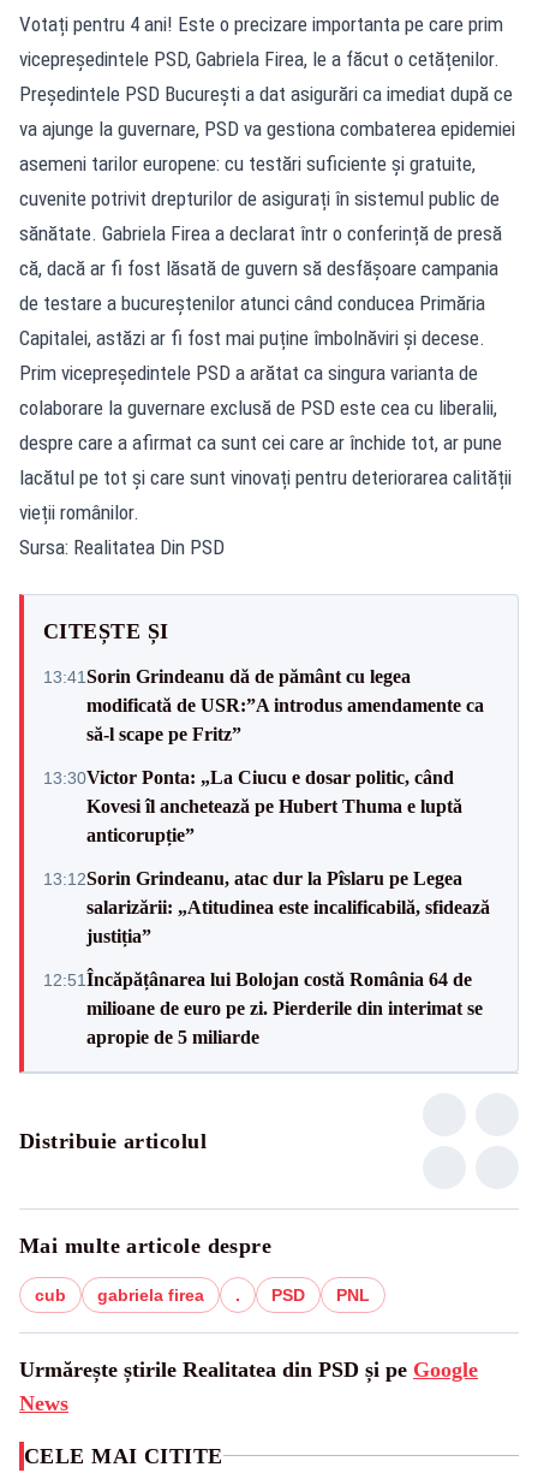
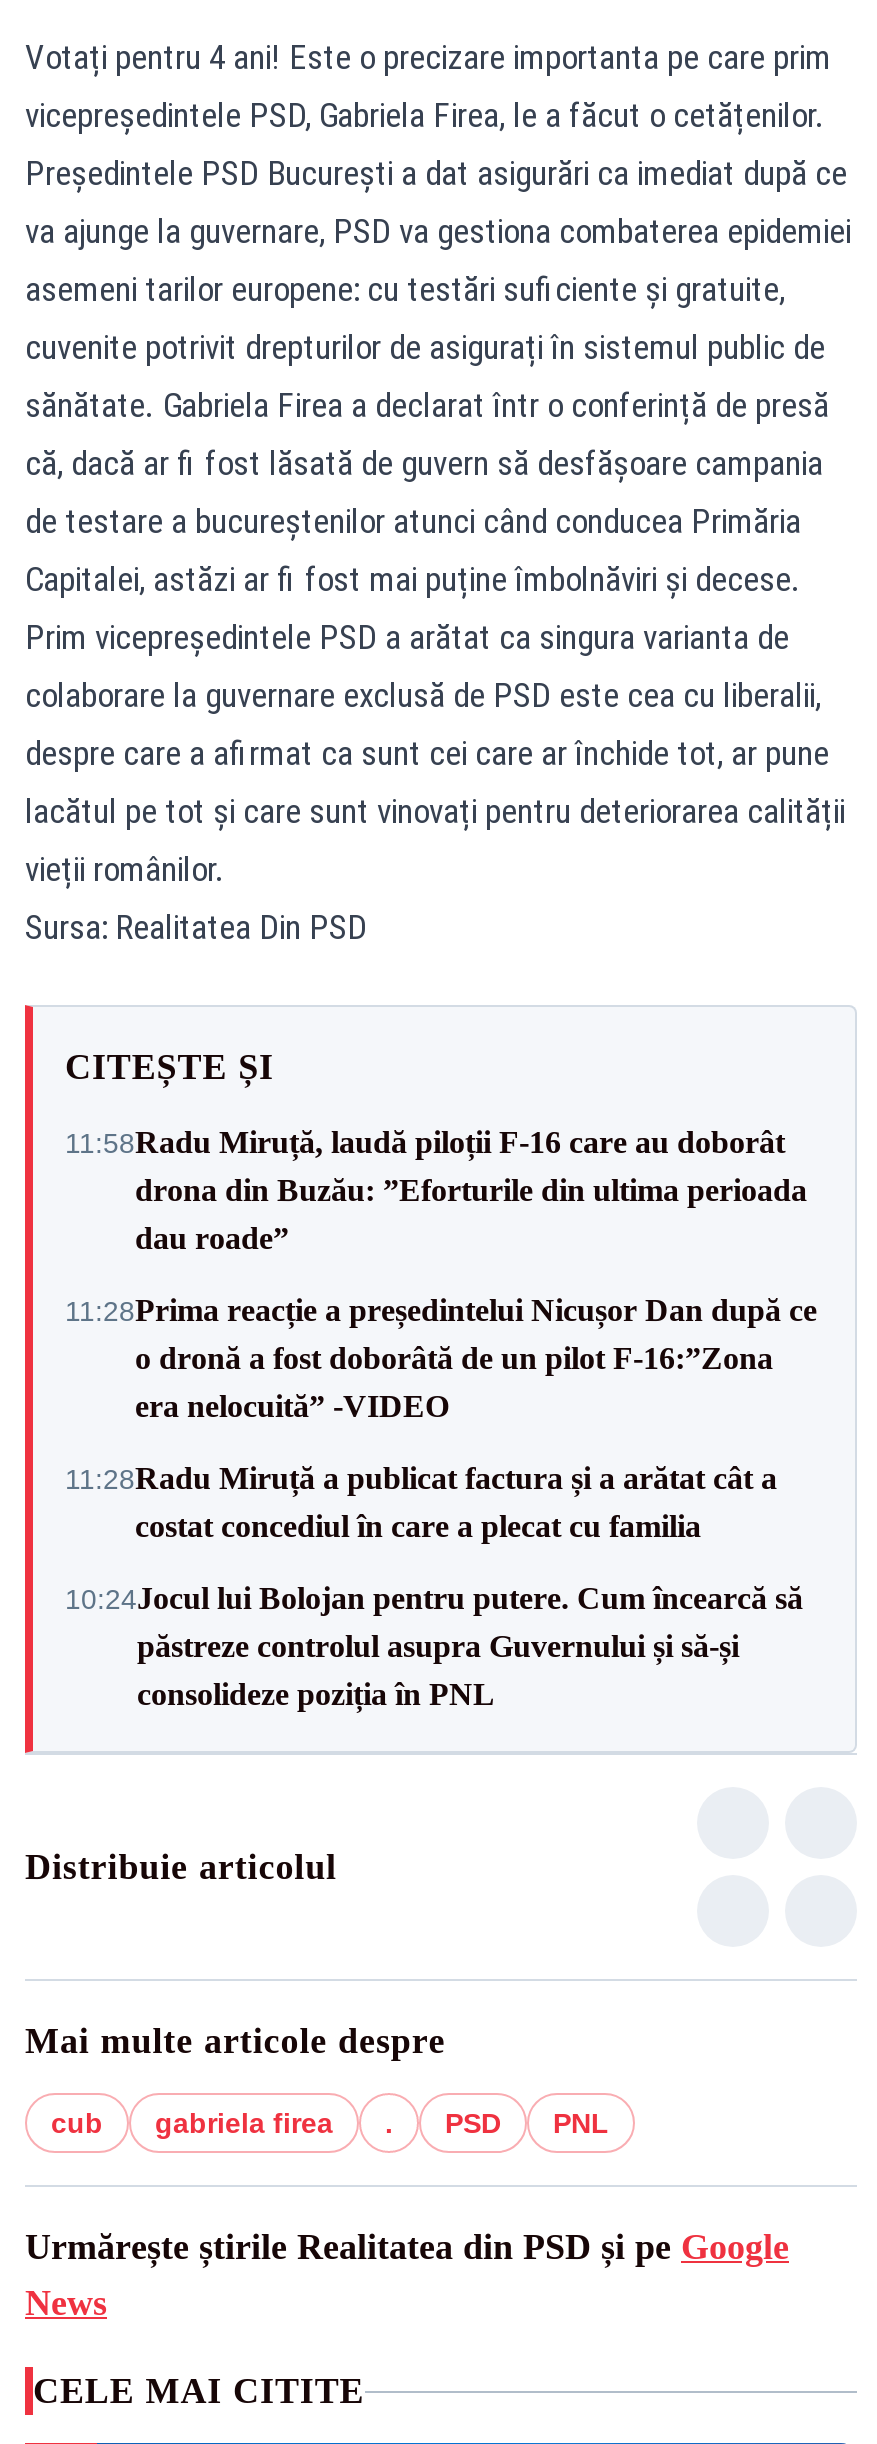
- 13:41Sorin Grindeanu dă de pământ cu legea
- modificată de USR:”A introdus amendamente ca
- să-l scape pe Fritz”
+ 11:58Radu Miruță, laudă piloții F-16 care au doborât
+ drona din Buzău: ”Eforturile din ultima perioada
+ dau roade”

- 13:30Victor Ponta: „La Ciucu e dosar politic, când
- Kovesi îl anchetează pe Hubert Thuma e luptă
- anticorupție”
+ 11:28Prima reacție a președintelui Nicușor Dan după ce
+ o dronă a fost doborâtă de un pilot F-16:”Zona
+ era nelocuită” -VIDEO

- 13:12Sorin Grindeanu, atac dur la Pîslaru pe Legea
- salarizării: „Atitudinea este incalificabilă, sfidează
- justiția”
+ 11:28Radu Miruță a publicat factura și a arătat cât a
+ costat concediul în care a plecat cu familia

- 12:51Încăpățânarea lui Bolojan costă România 64 de
- milioane de euro pe zi. Pierderile din interimat se
- apropie de 5 miliarde
+ 10:24Jocul lui Bolojan pentru putere. Cum încearcă să
+ păstreze controlul asupra Guvernului și să-și
+ consolideze poziția în PNL
